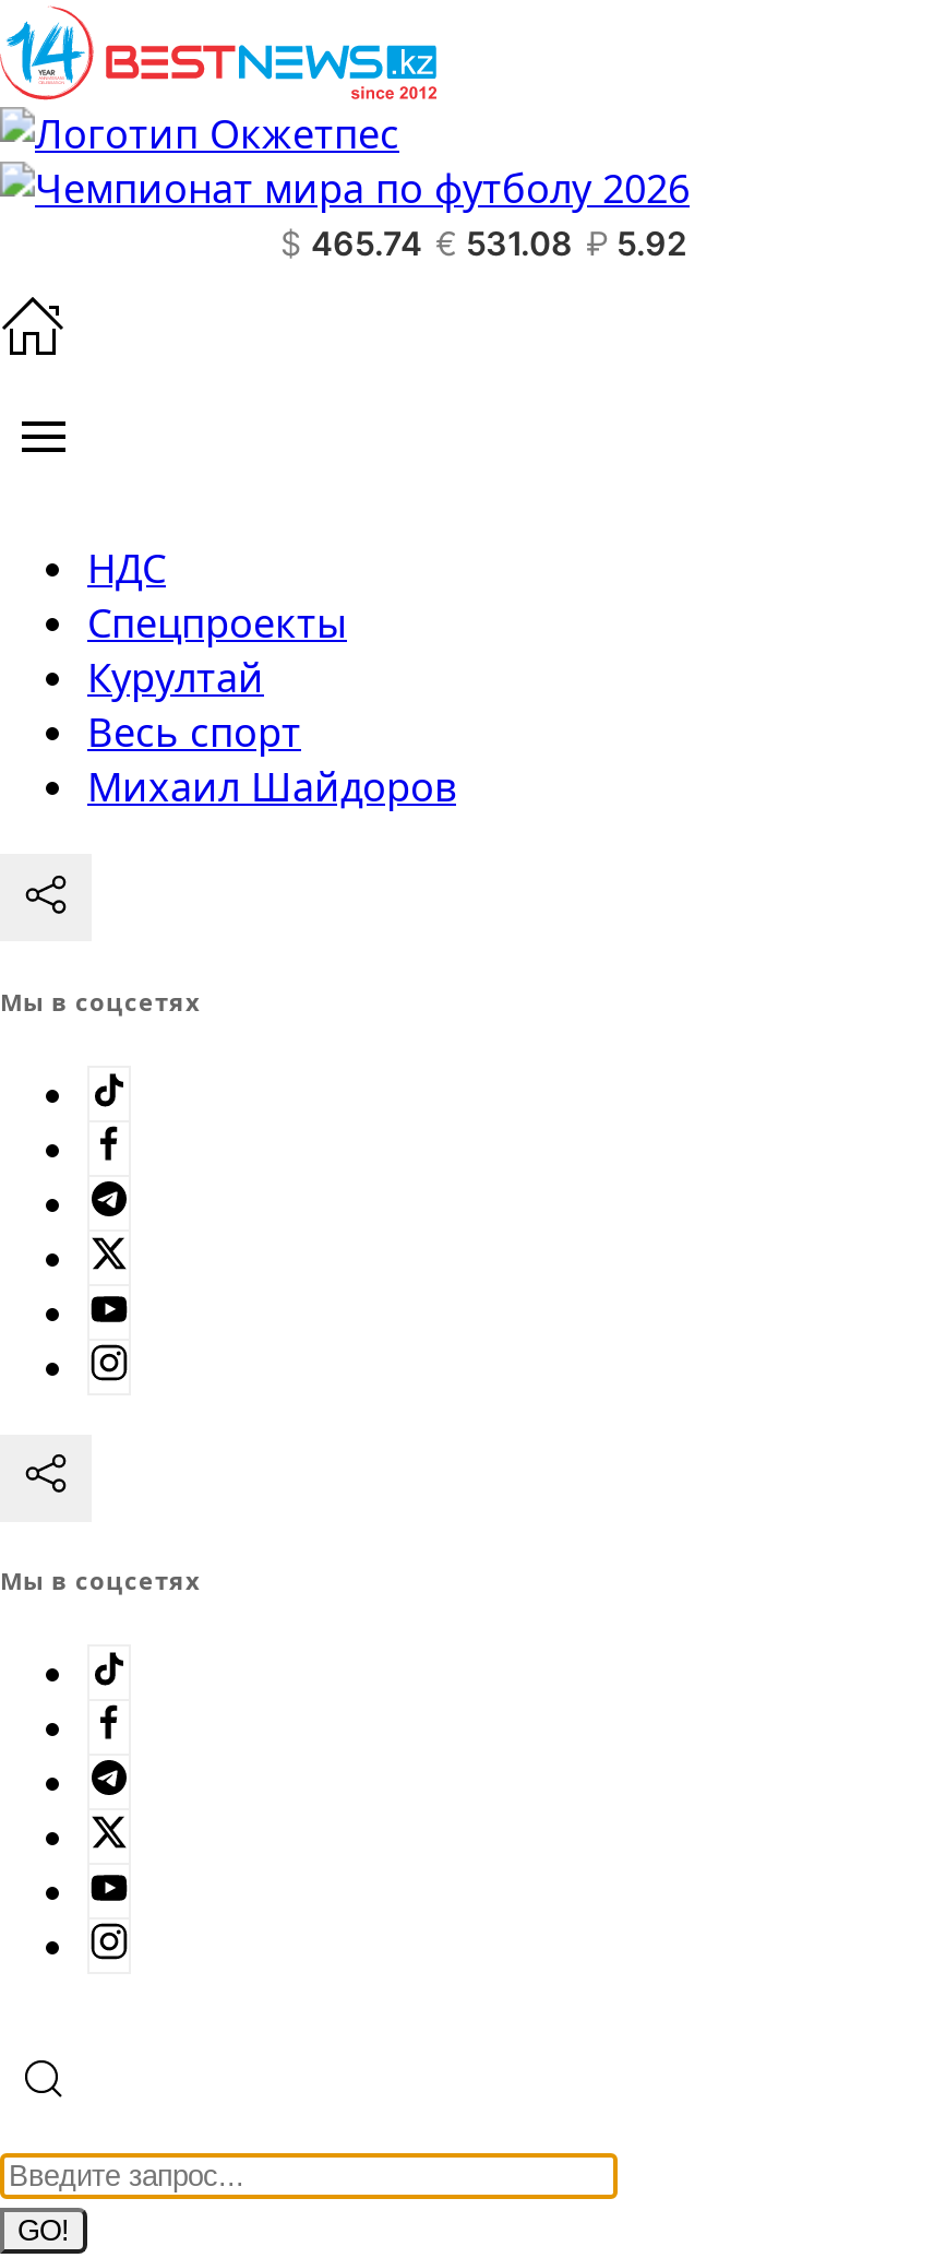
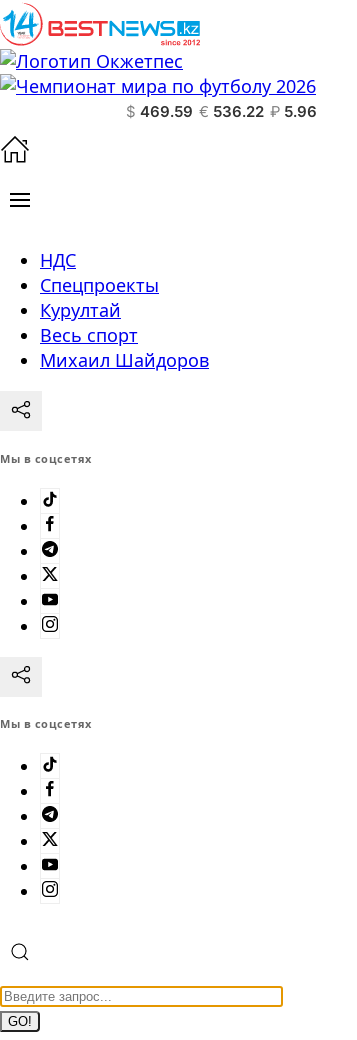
- $ 465.74 € 531.08 ₽ 5.92
+ $ 469.59 € 536.22 ₽ 5.96
